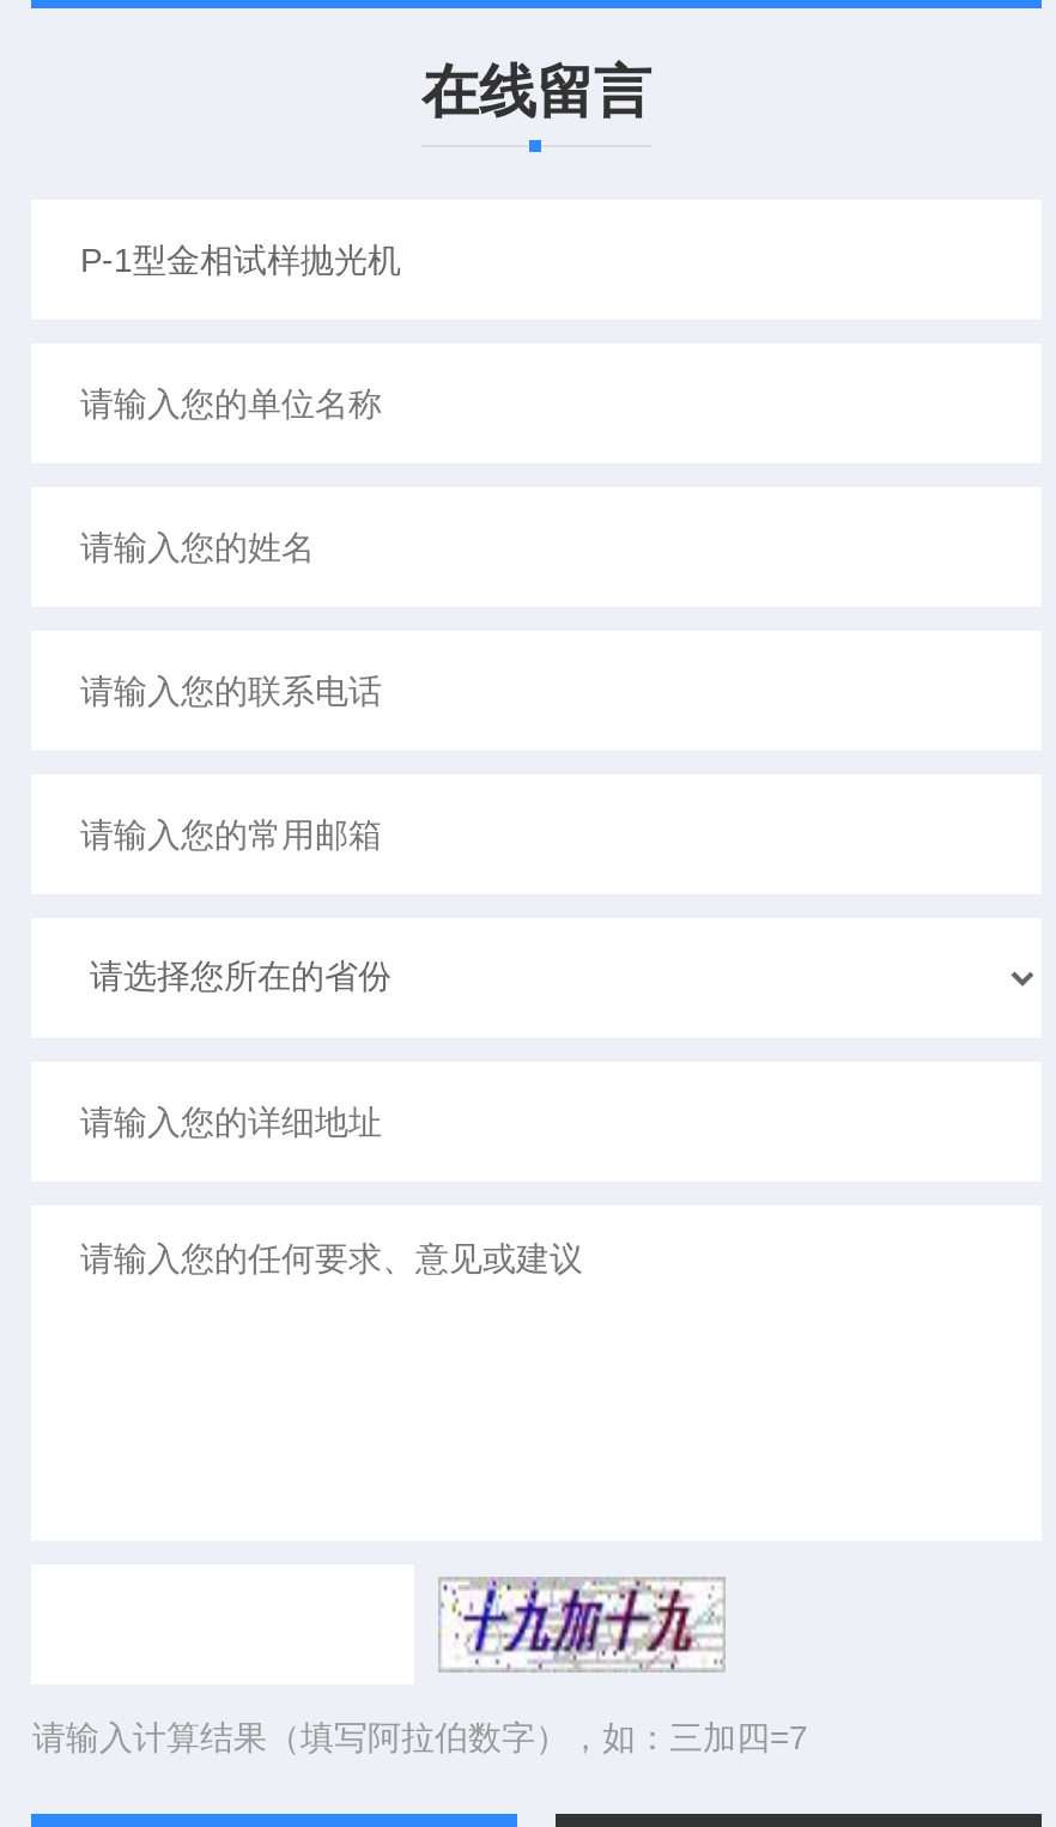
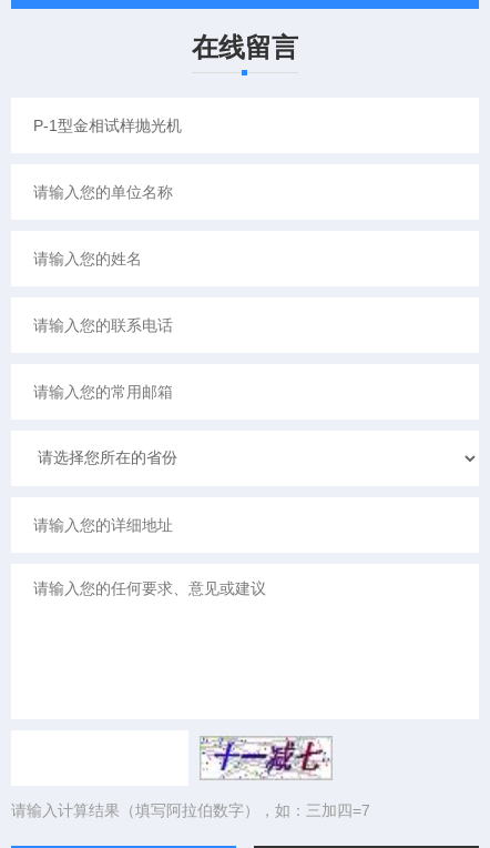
- [image]
+ [image]
